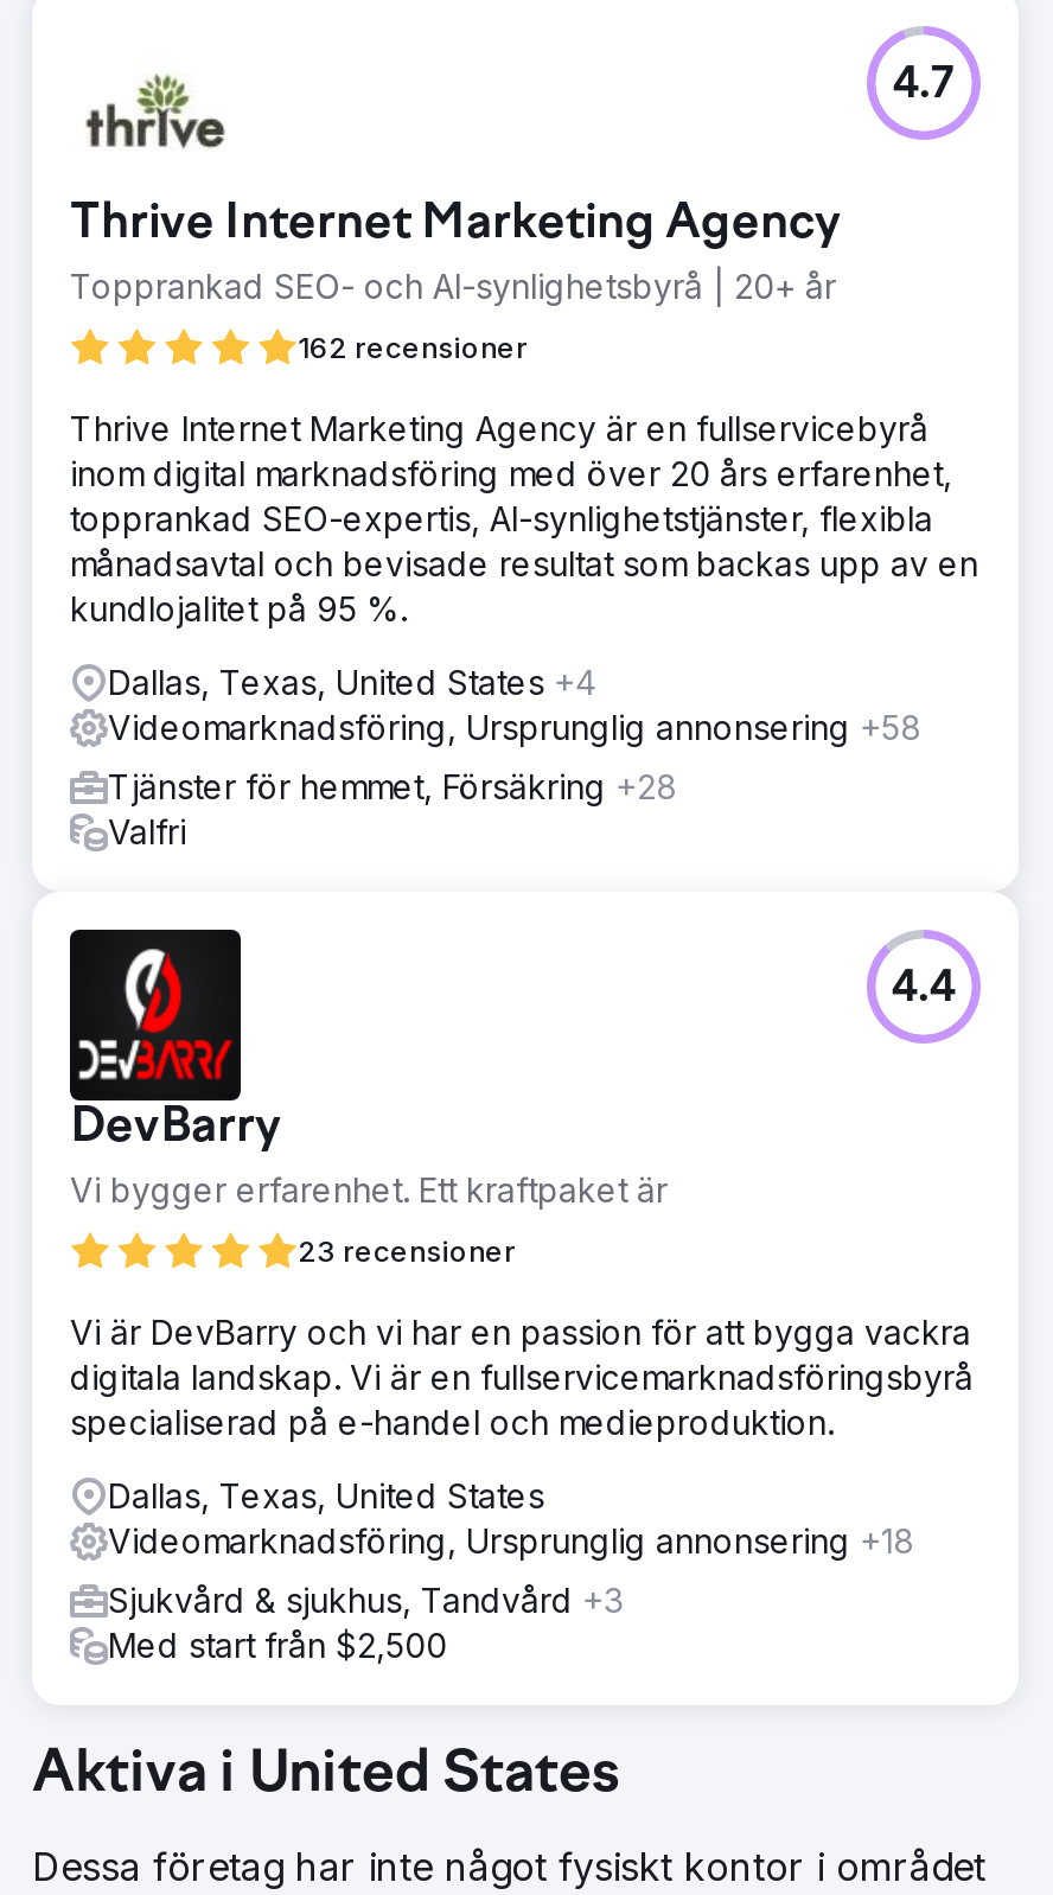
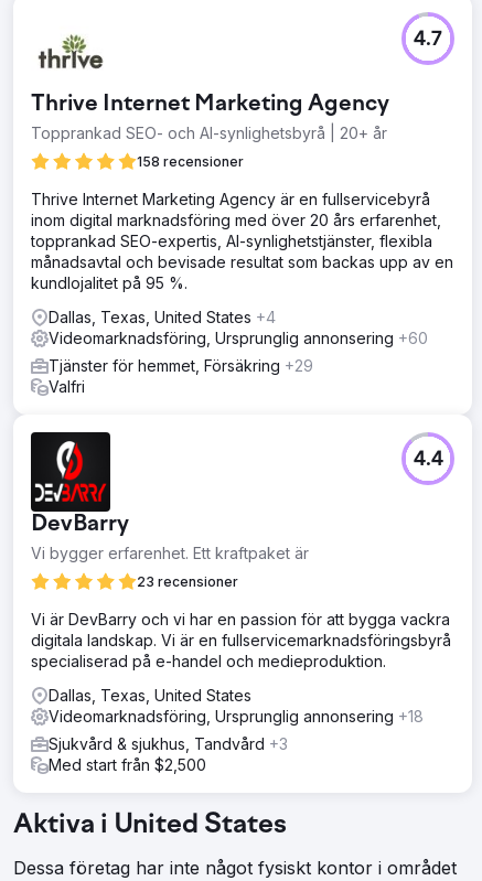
- 162 recensioner
+ 158 recensioner

- Videomarknadsföring, Ursprunglig annonsering +58
+ Videomarknadsföring, Ursprunglig annonsering +60

- Tjänster för hemmet, Försäkring +28
+ Tjänster för hemmet, Försäkring +29
